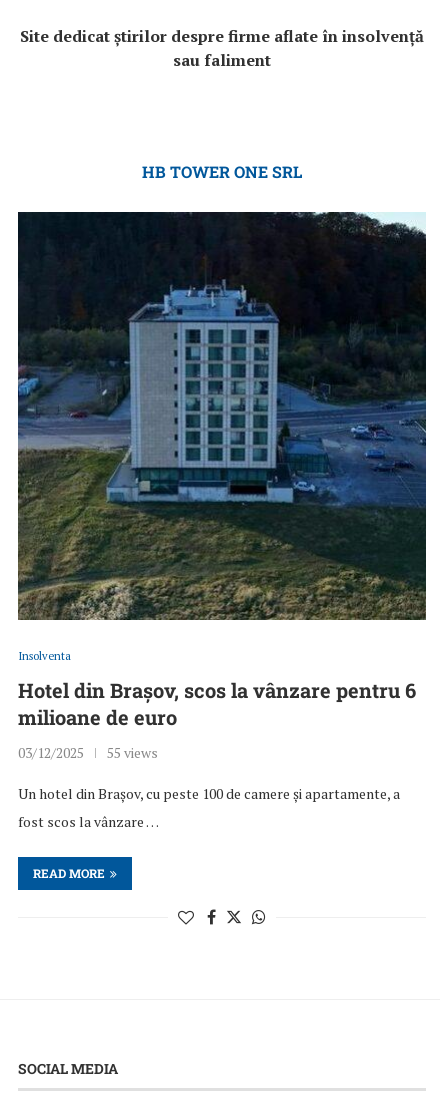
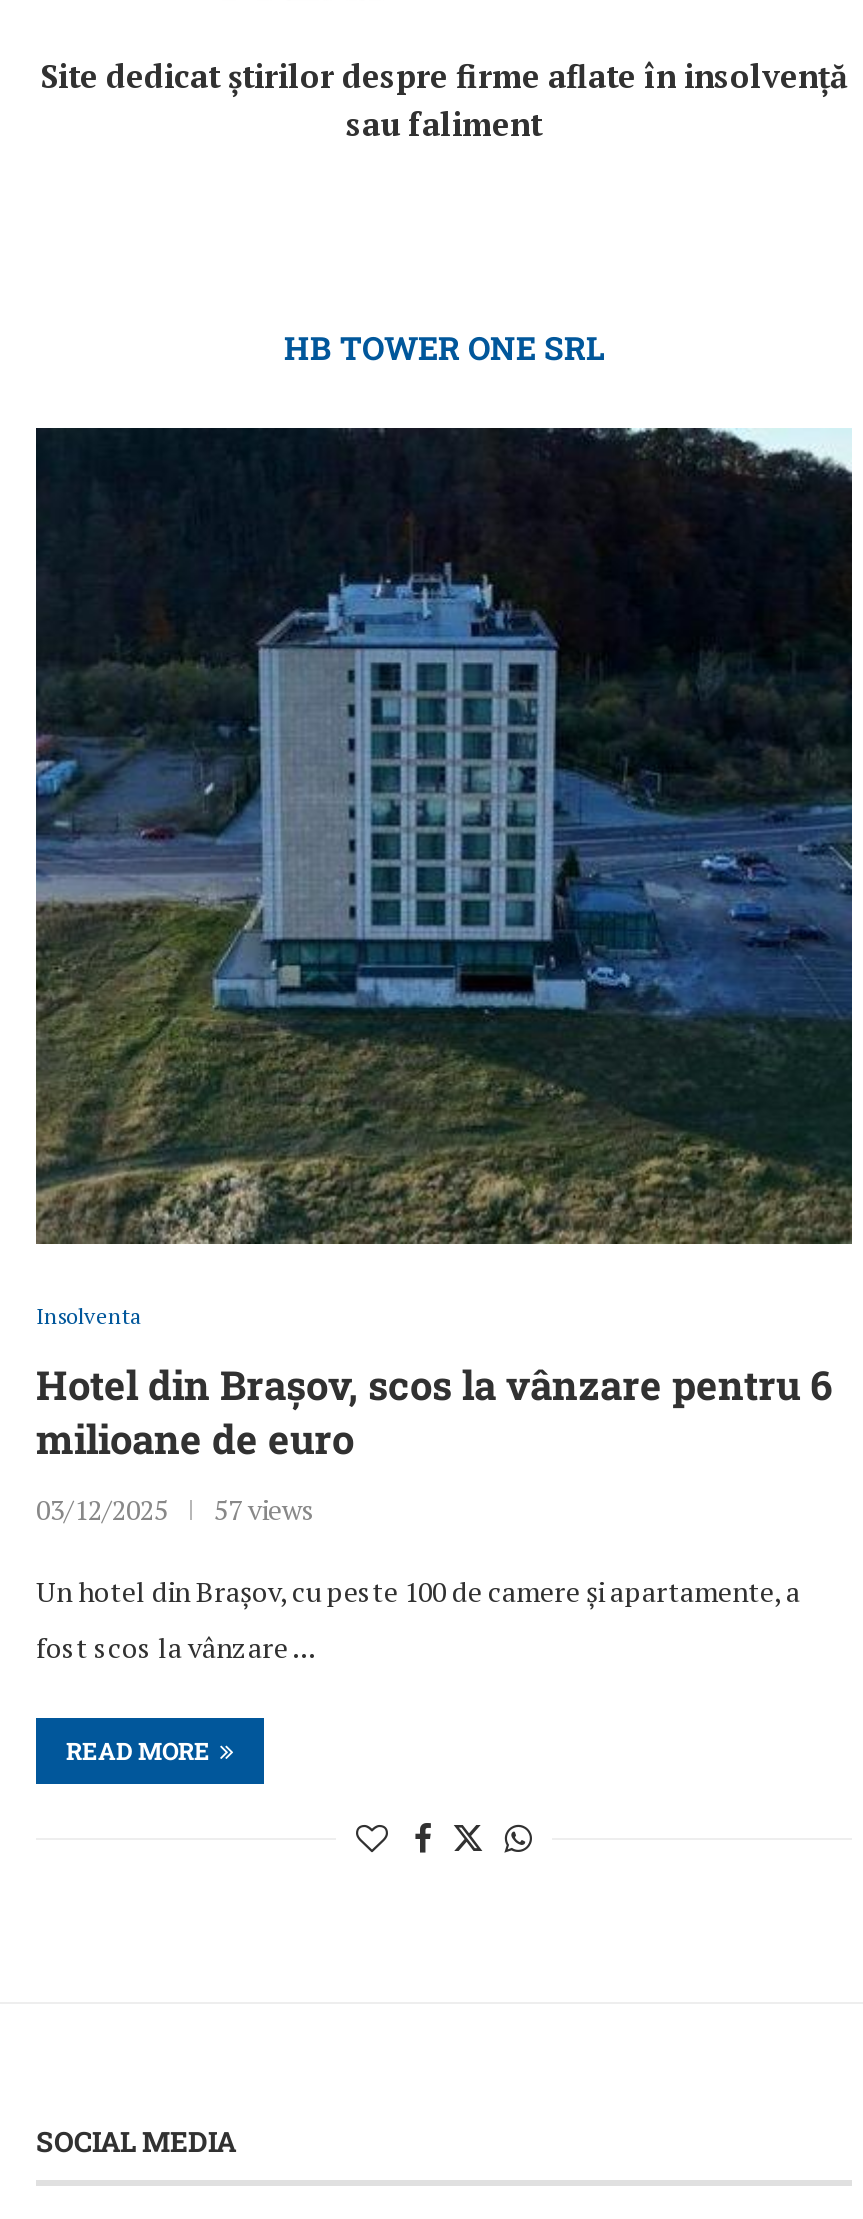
- 03/12/2025 55 views
+ 03/12/2025 57 views
